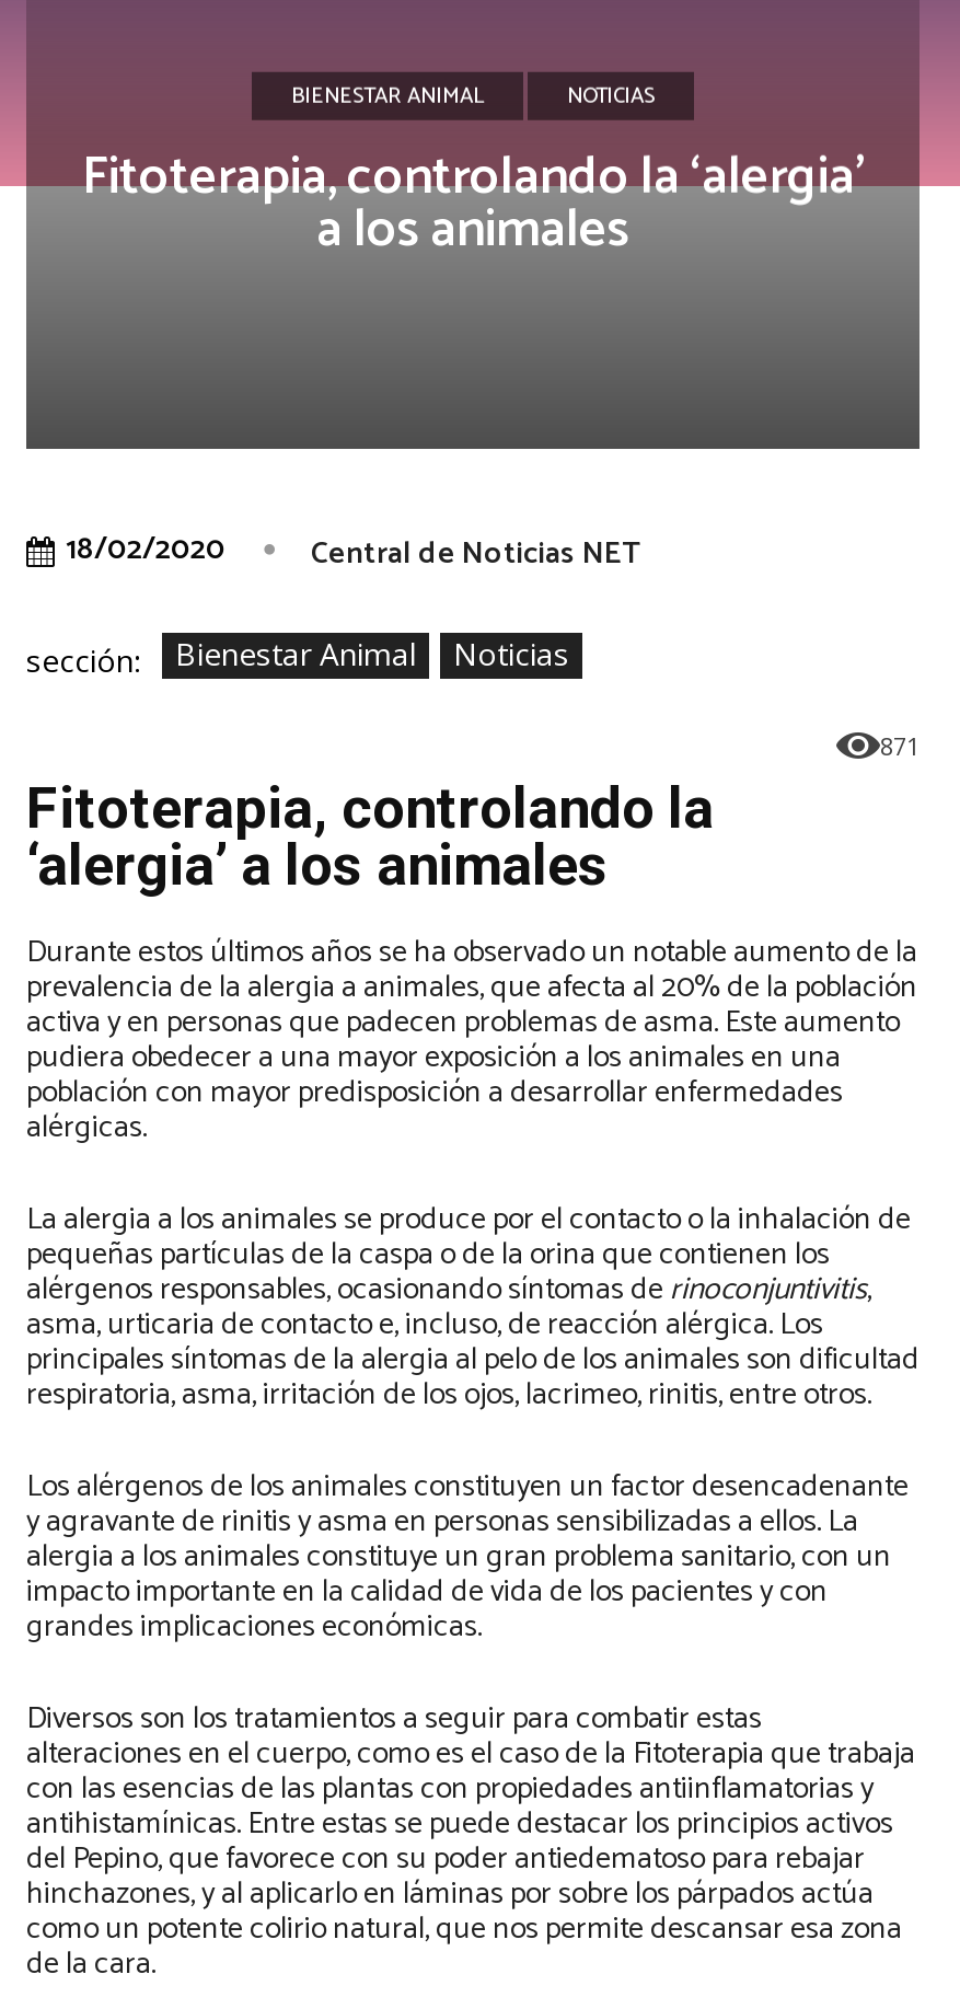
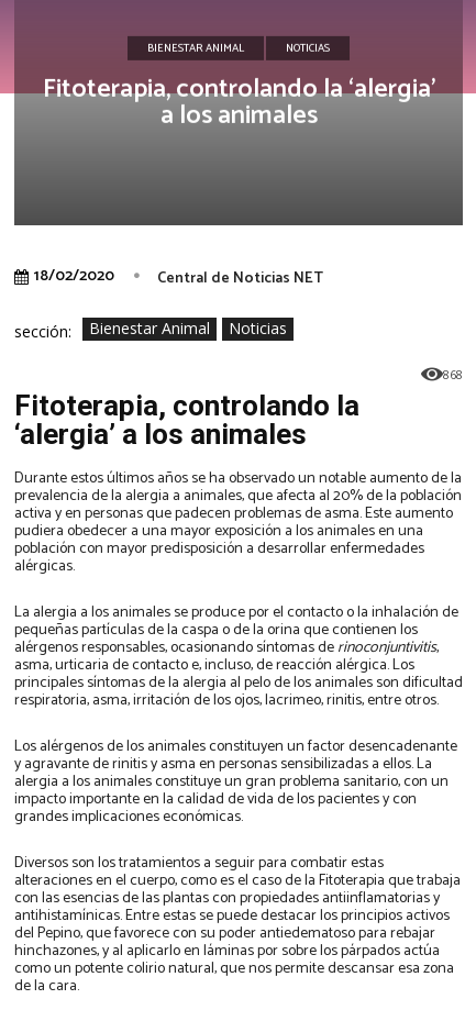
- 871
+ 868
